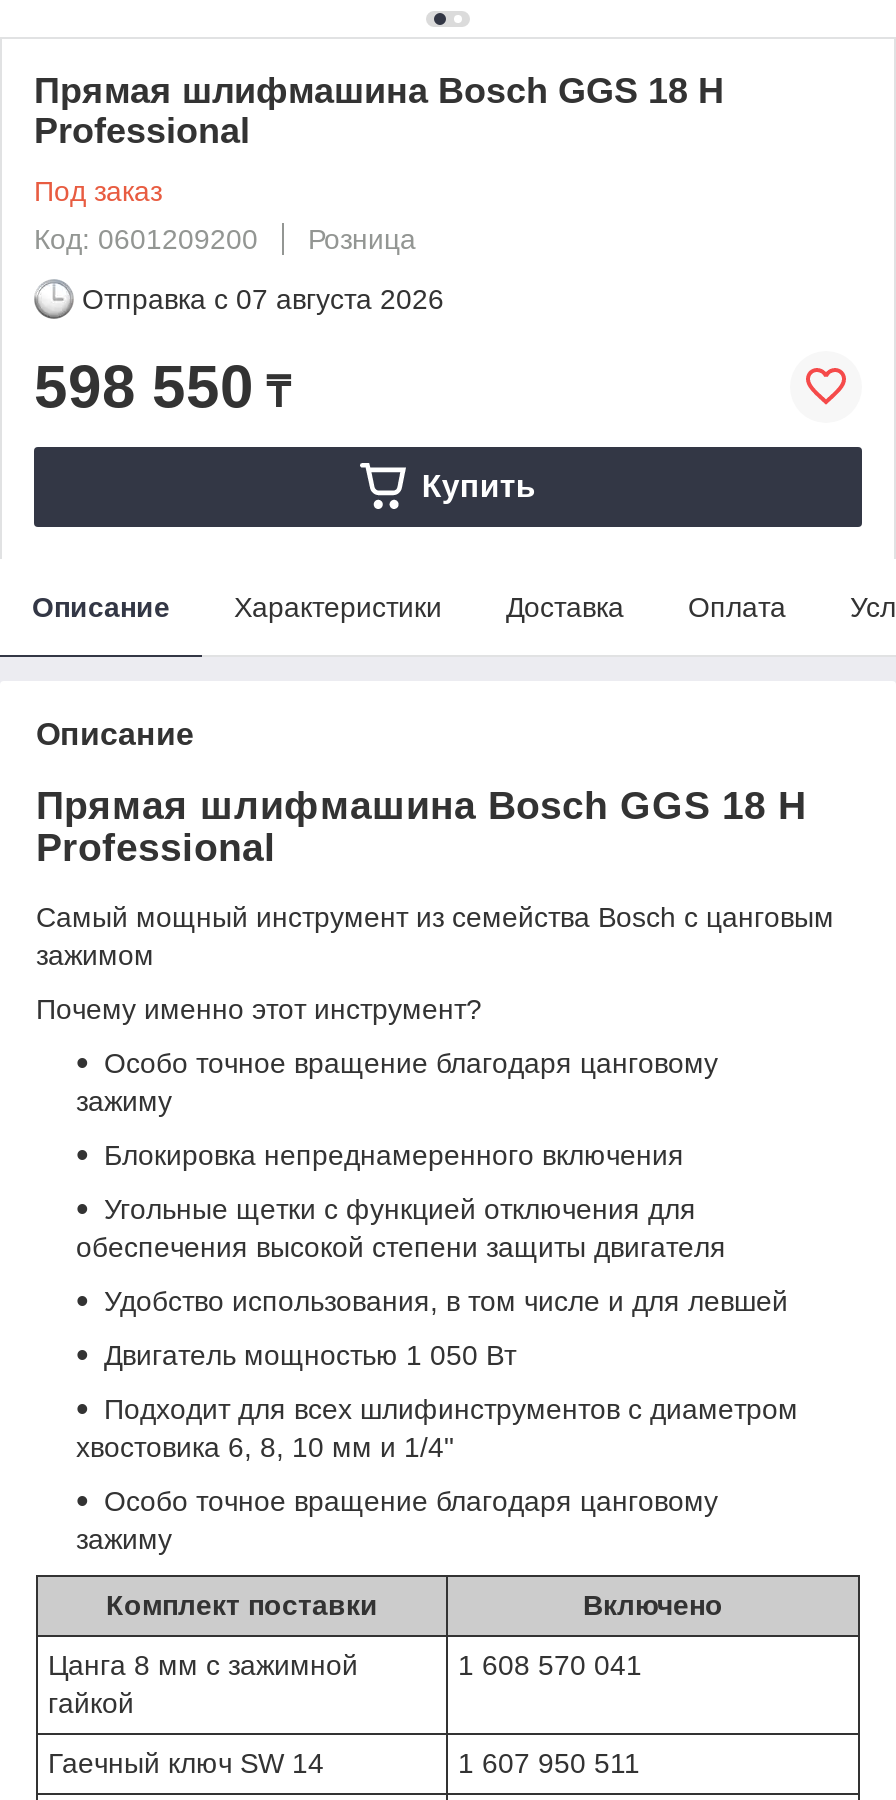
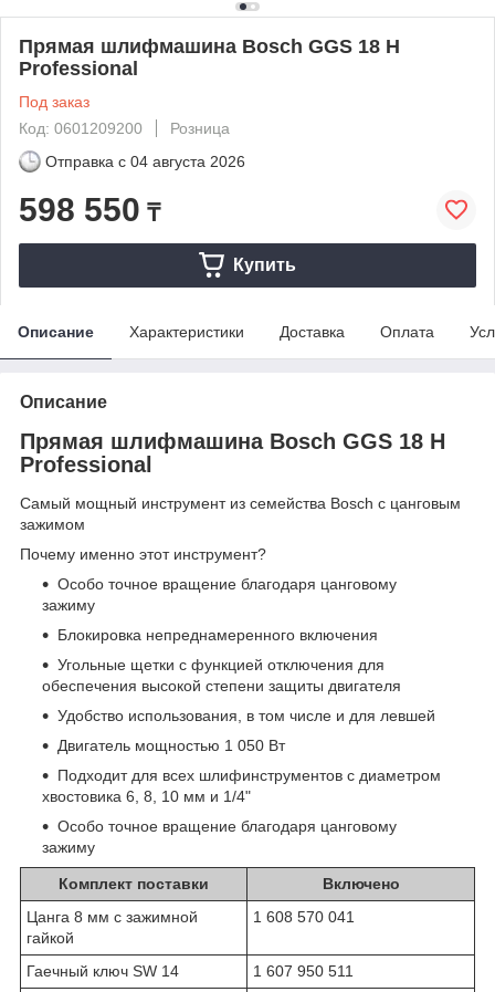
- Отправка с 07 августа 2026
+ Отправка с 04 августа 2026
